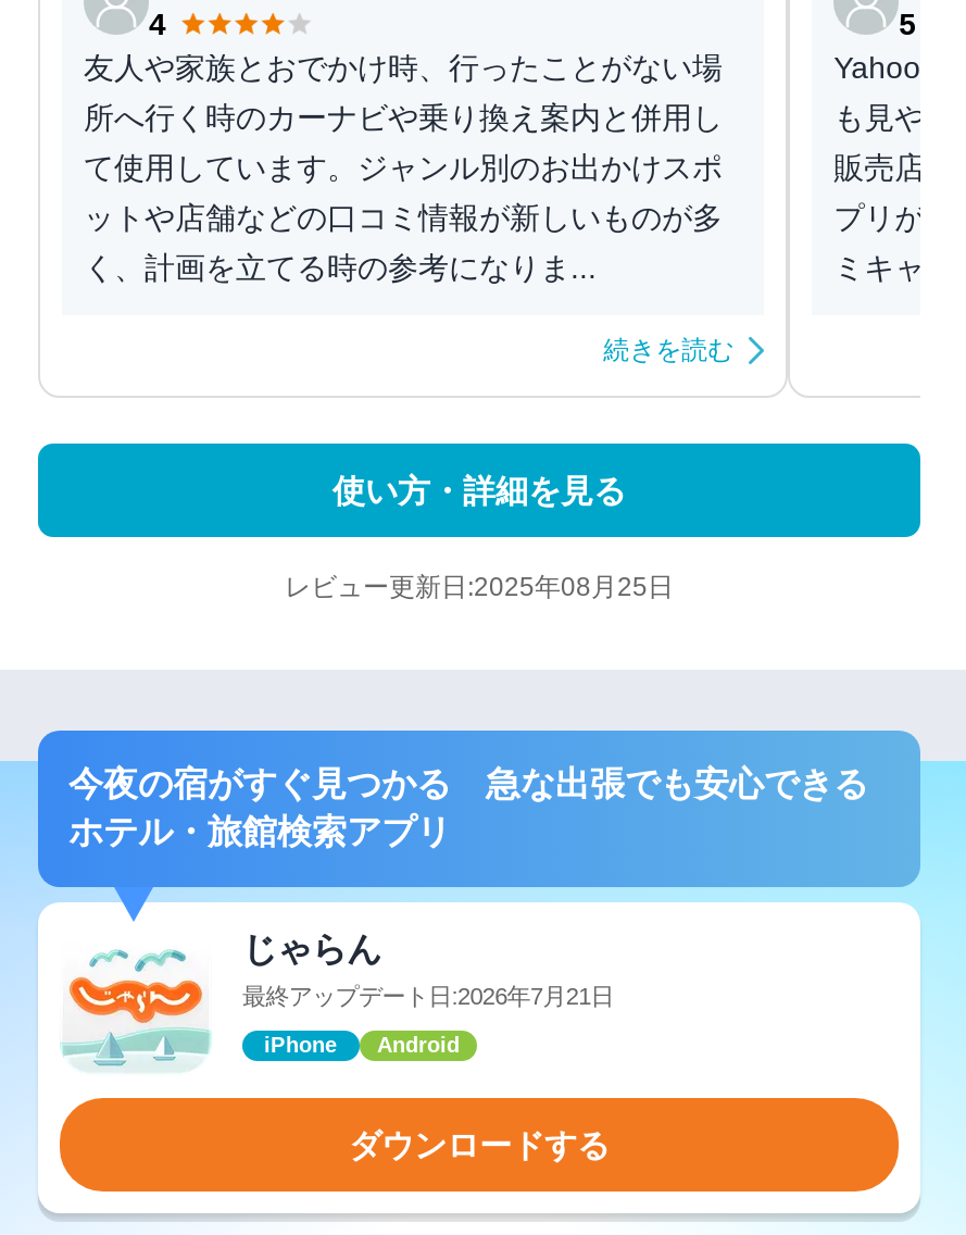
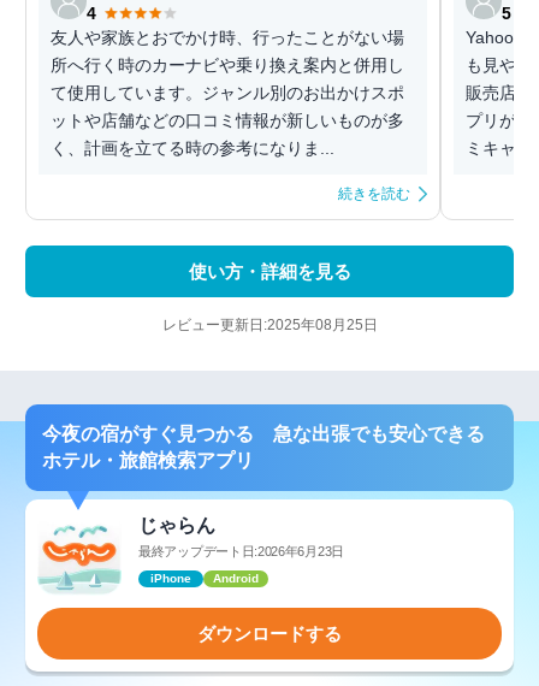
- 最終アップデート日:2026年7月21日
+ 最終アップデート日:2026年6月23日
